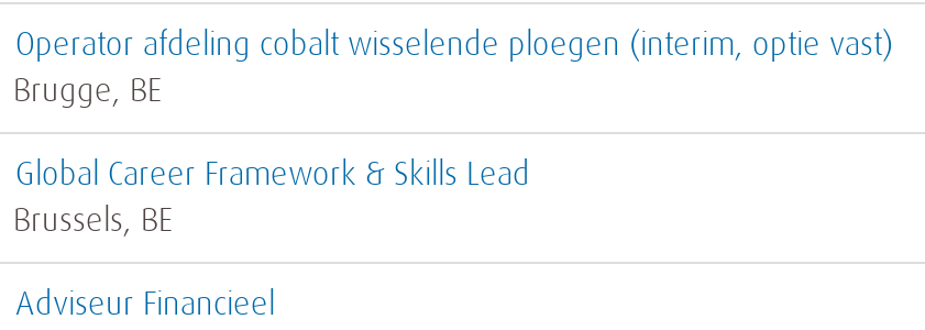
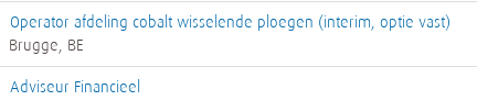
- Global Career Framework & Skills Lead
- Brussels, BE
